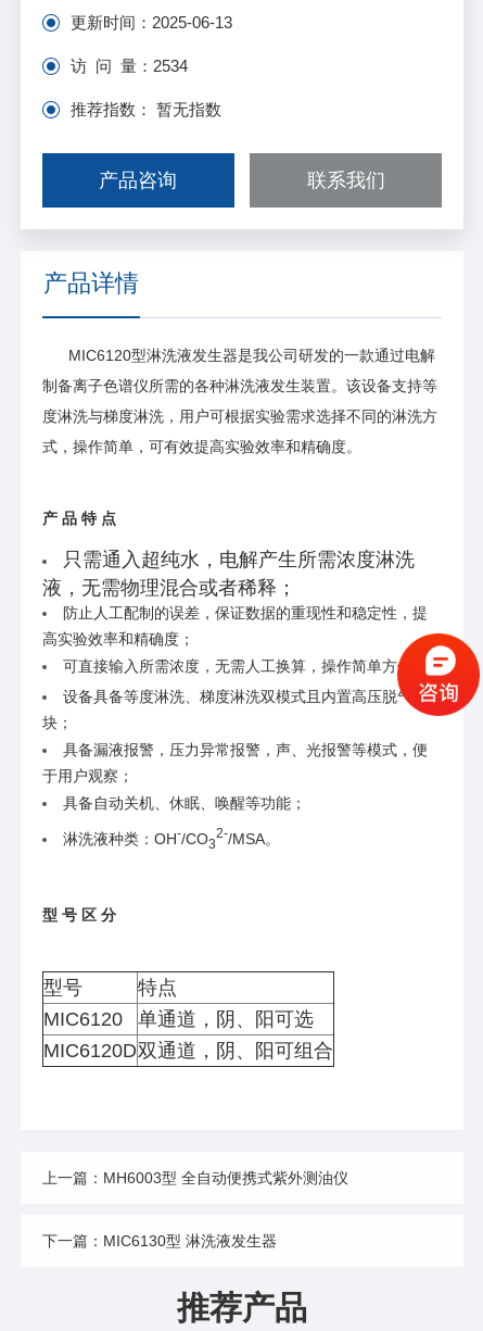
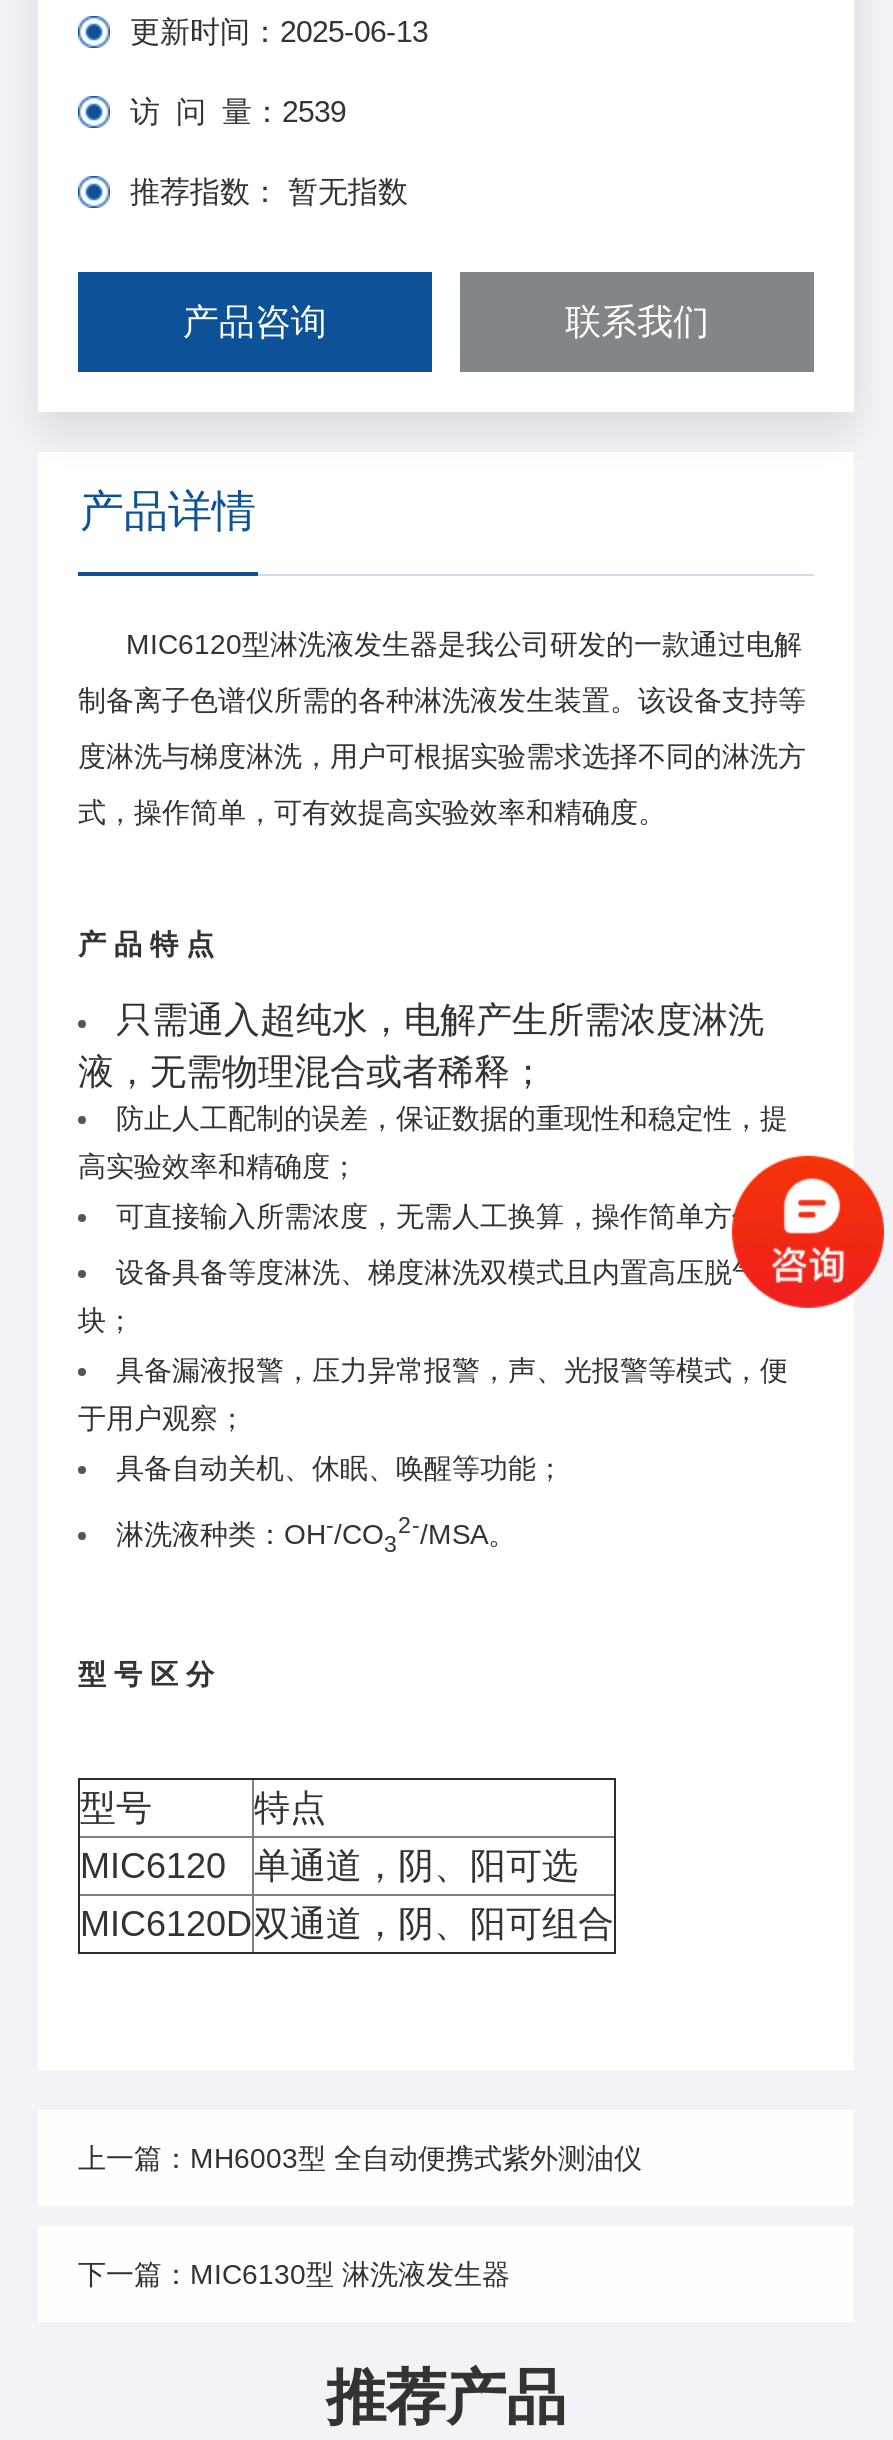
- 访 问 量：2534
+ 访 问 量：2539
